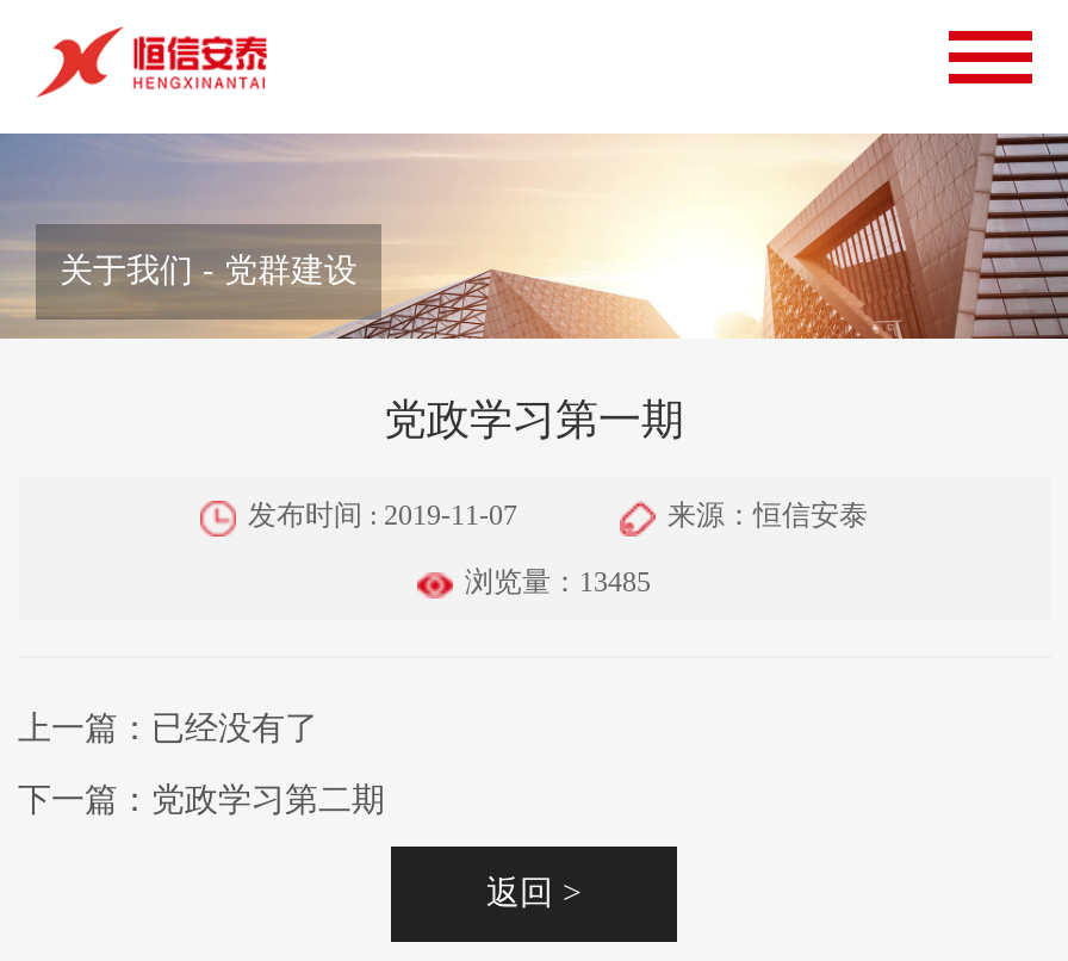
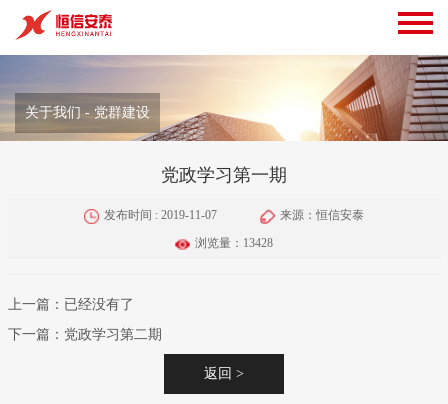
- 浏览量：13485
+ 浏览量：13428
